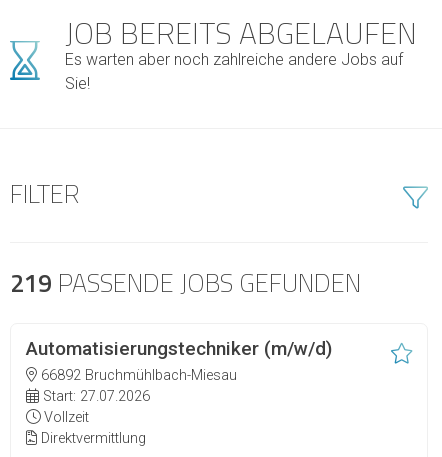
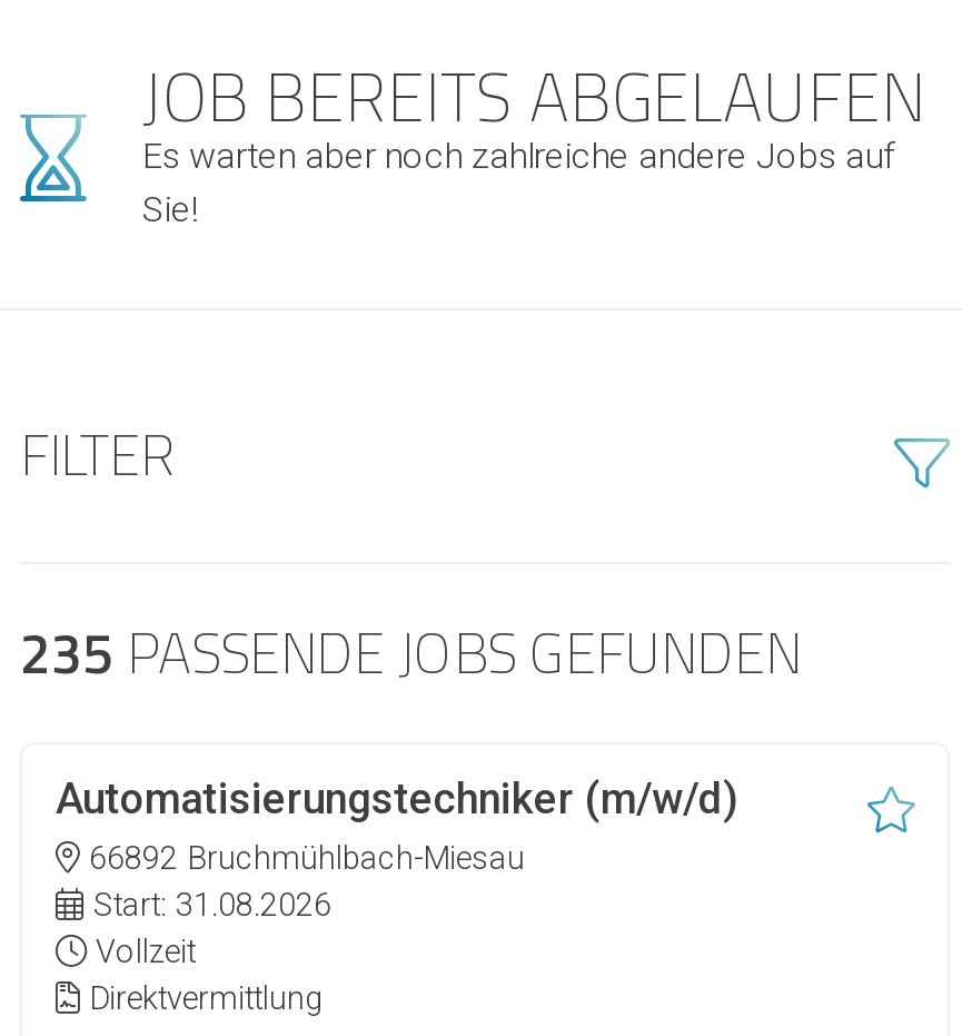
- 219 PASSENDE JOBS GEFUNDEN
+ 235 PASSENDE JOBS GEFUNDEN

- Start: 27.07.2026
+ Start: 31.08.2026
